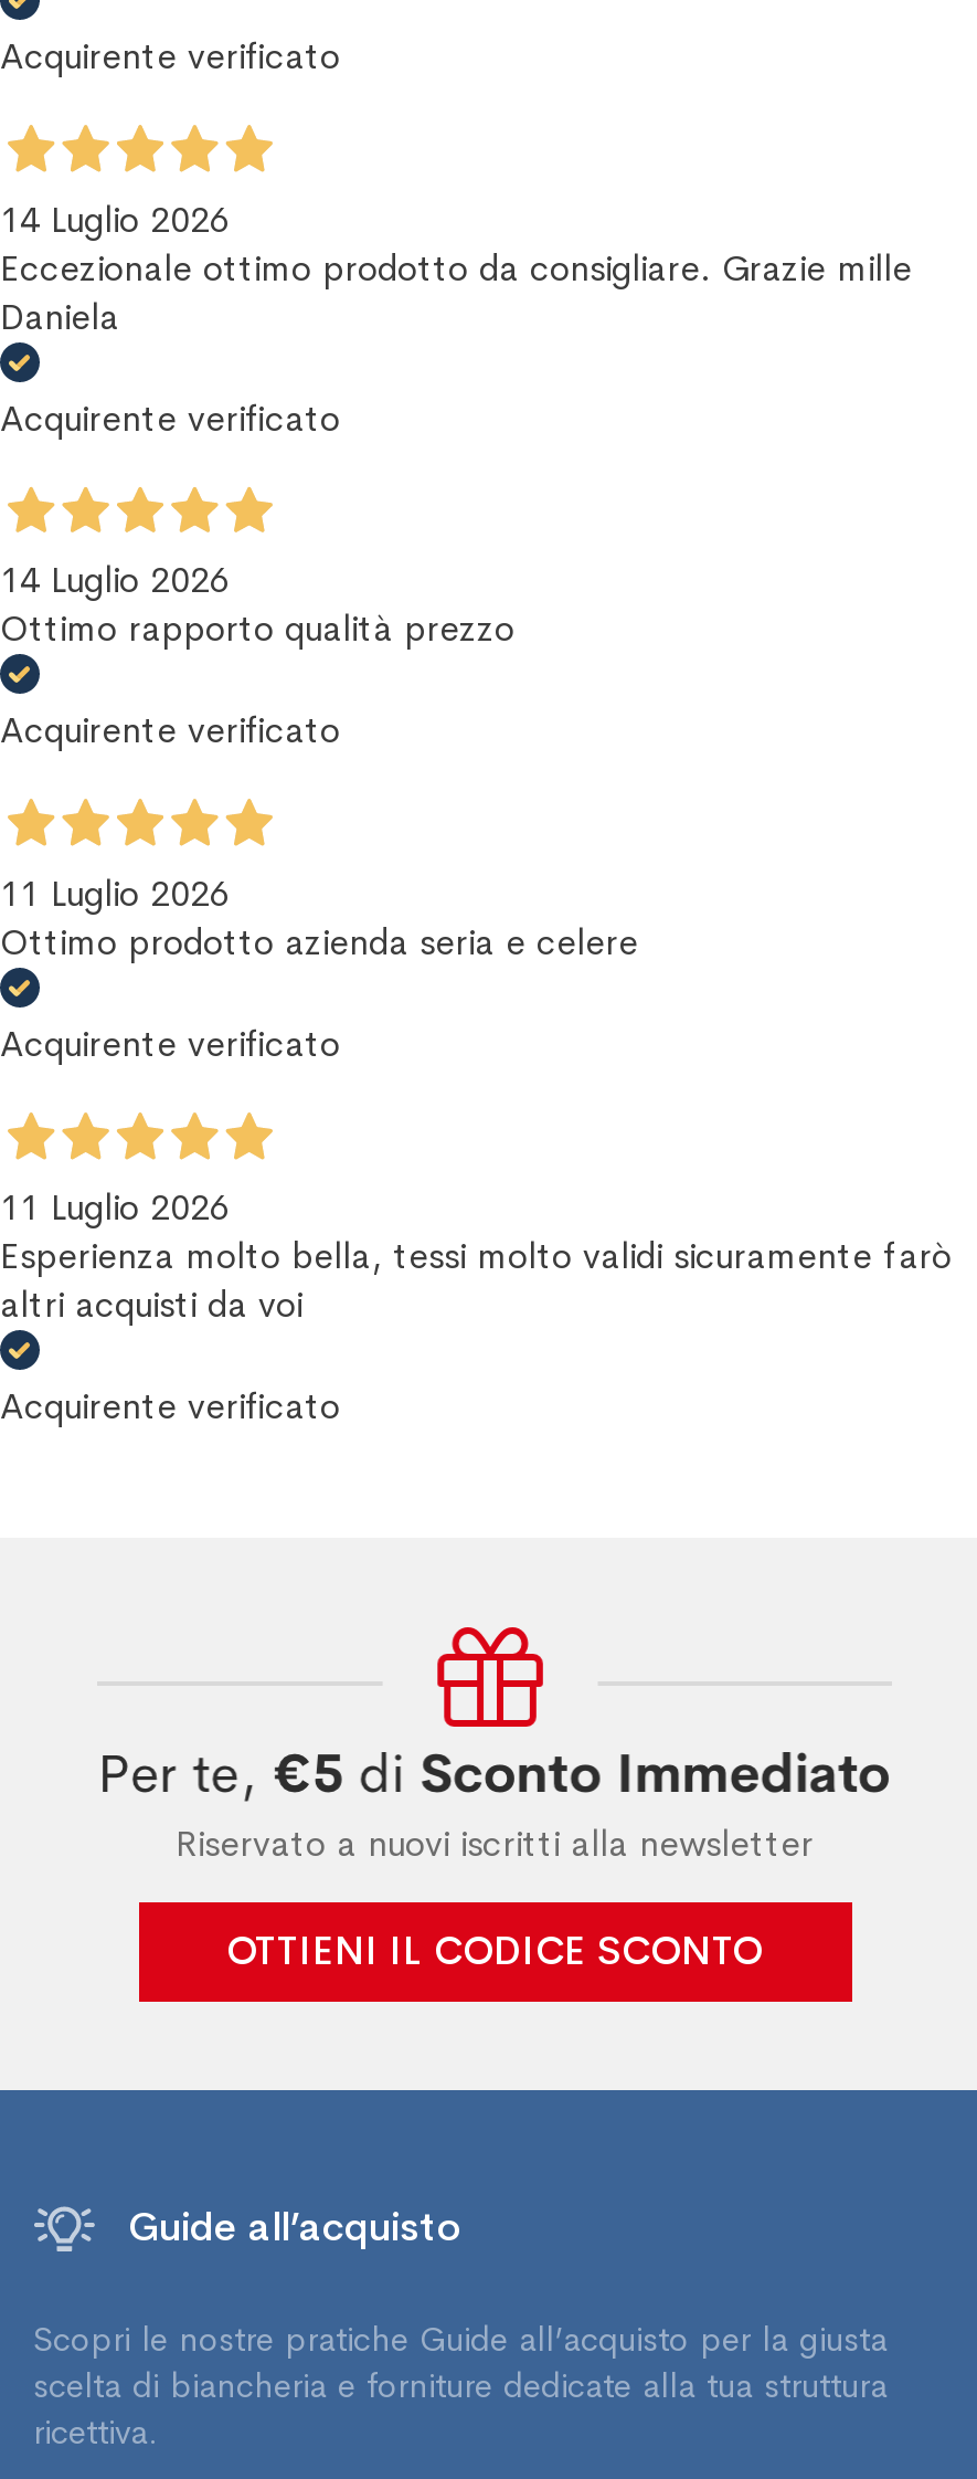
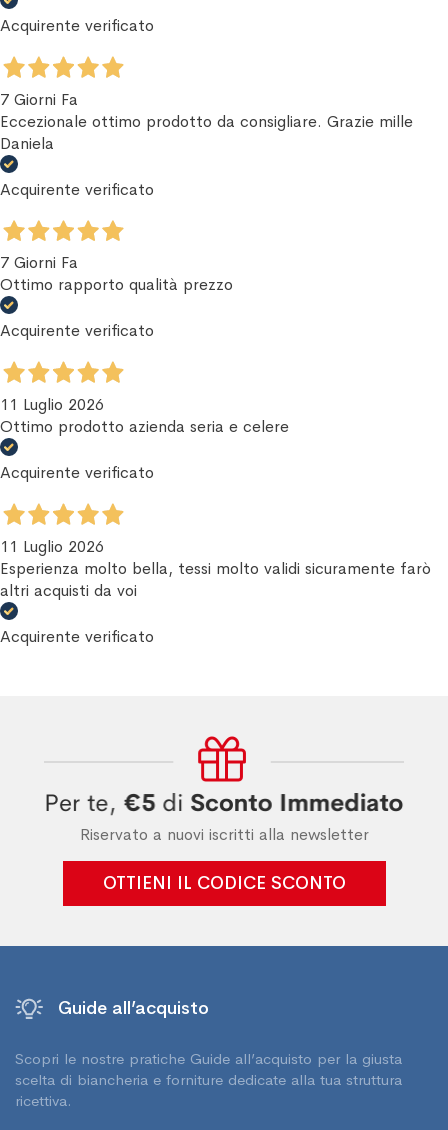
- 14 Luglio 2026
+ 7 Giorni Fa

- 14 Luglio 2026
+ 7 Giorni Fa
